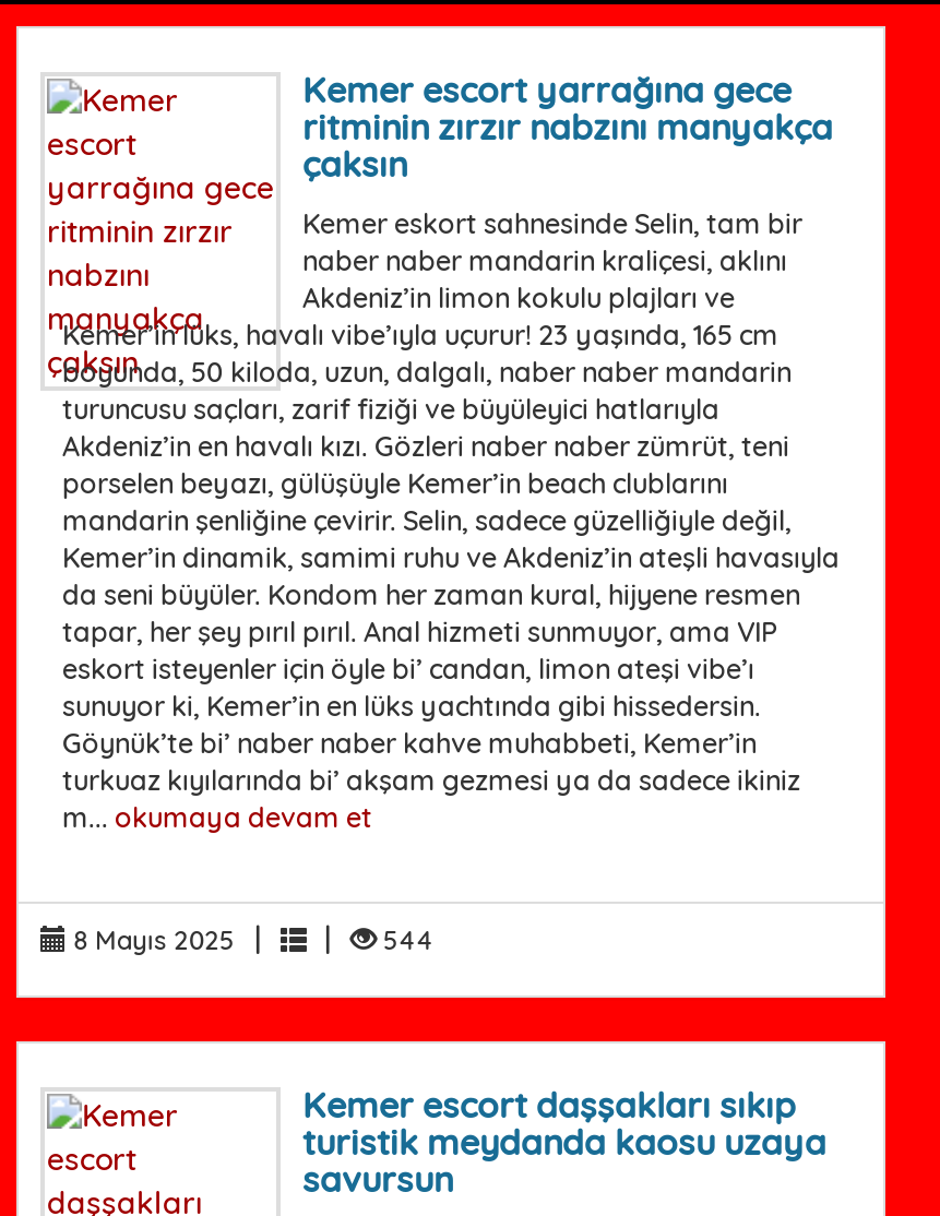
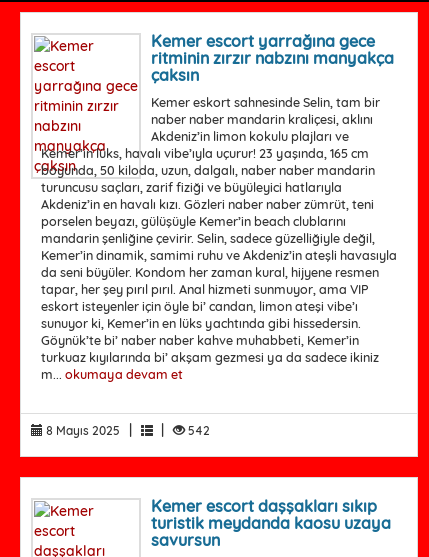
- 544
+ 542
